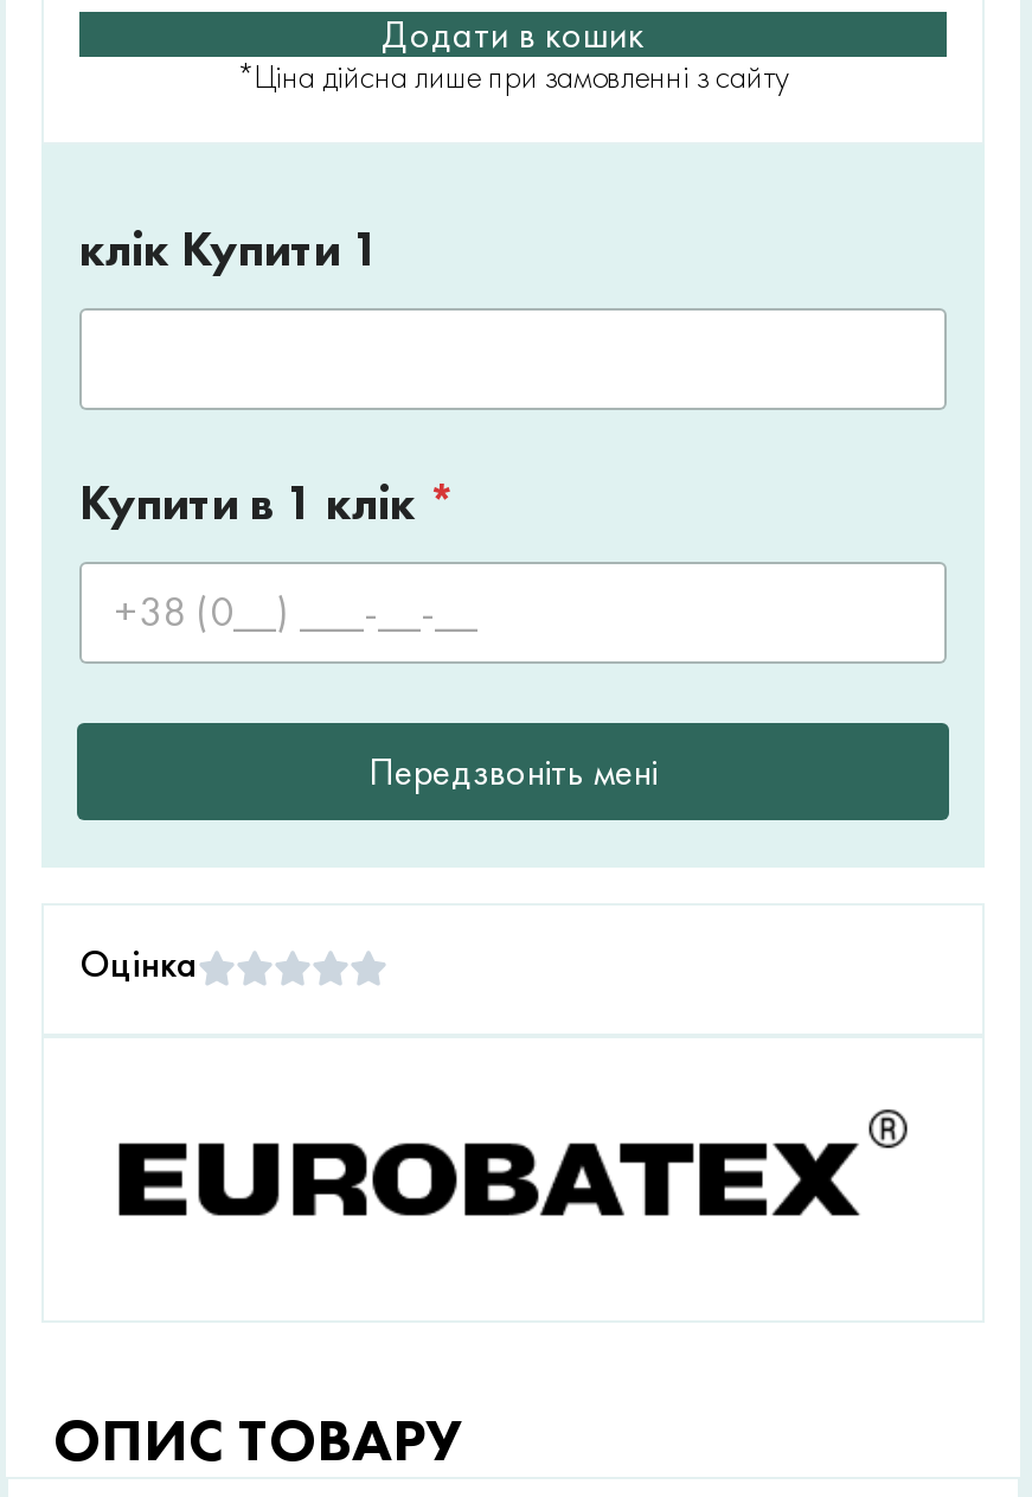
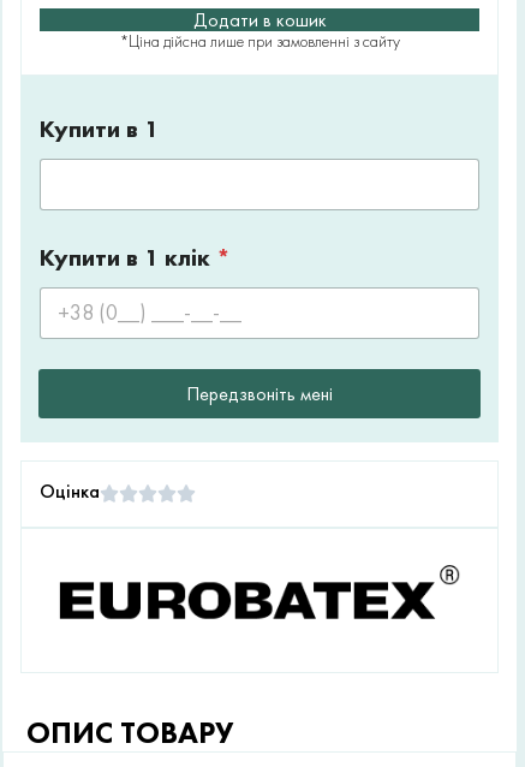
- клік Купити 1
+ Купити в 1
